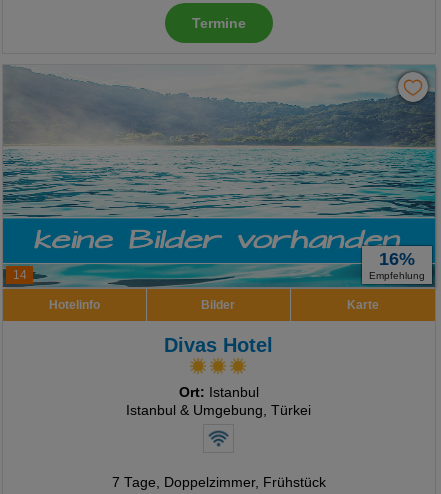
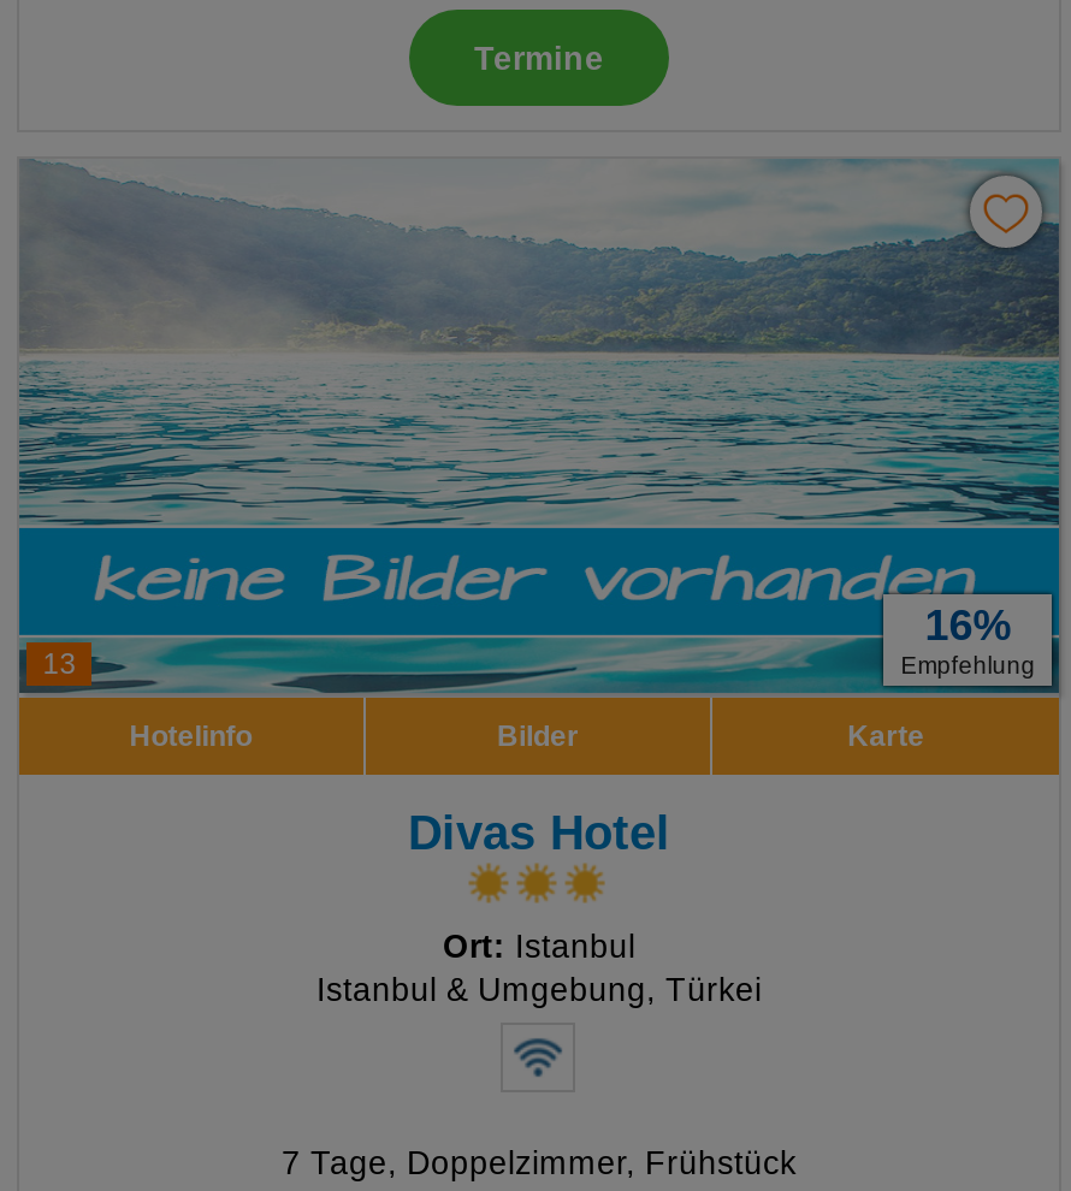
- 14
+ 13
